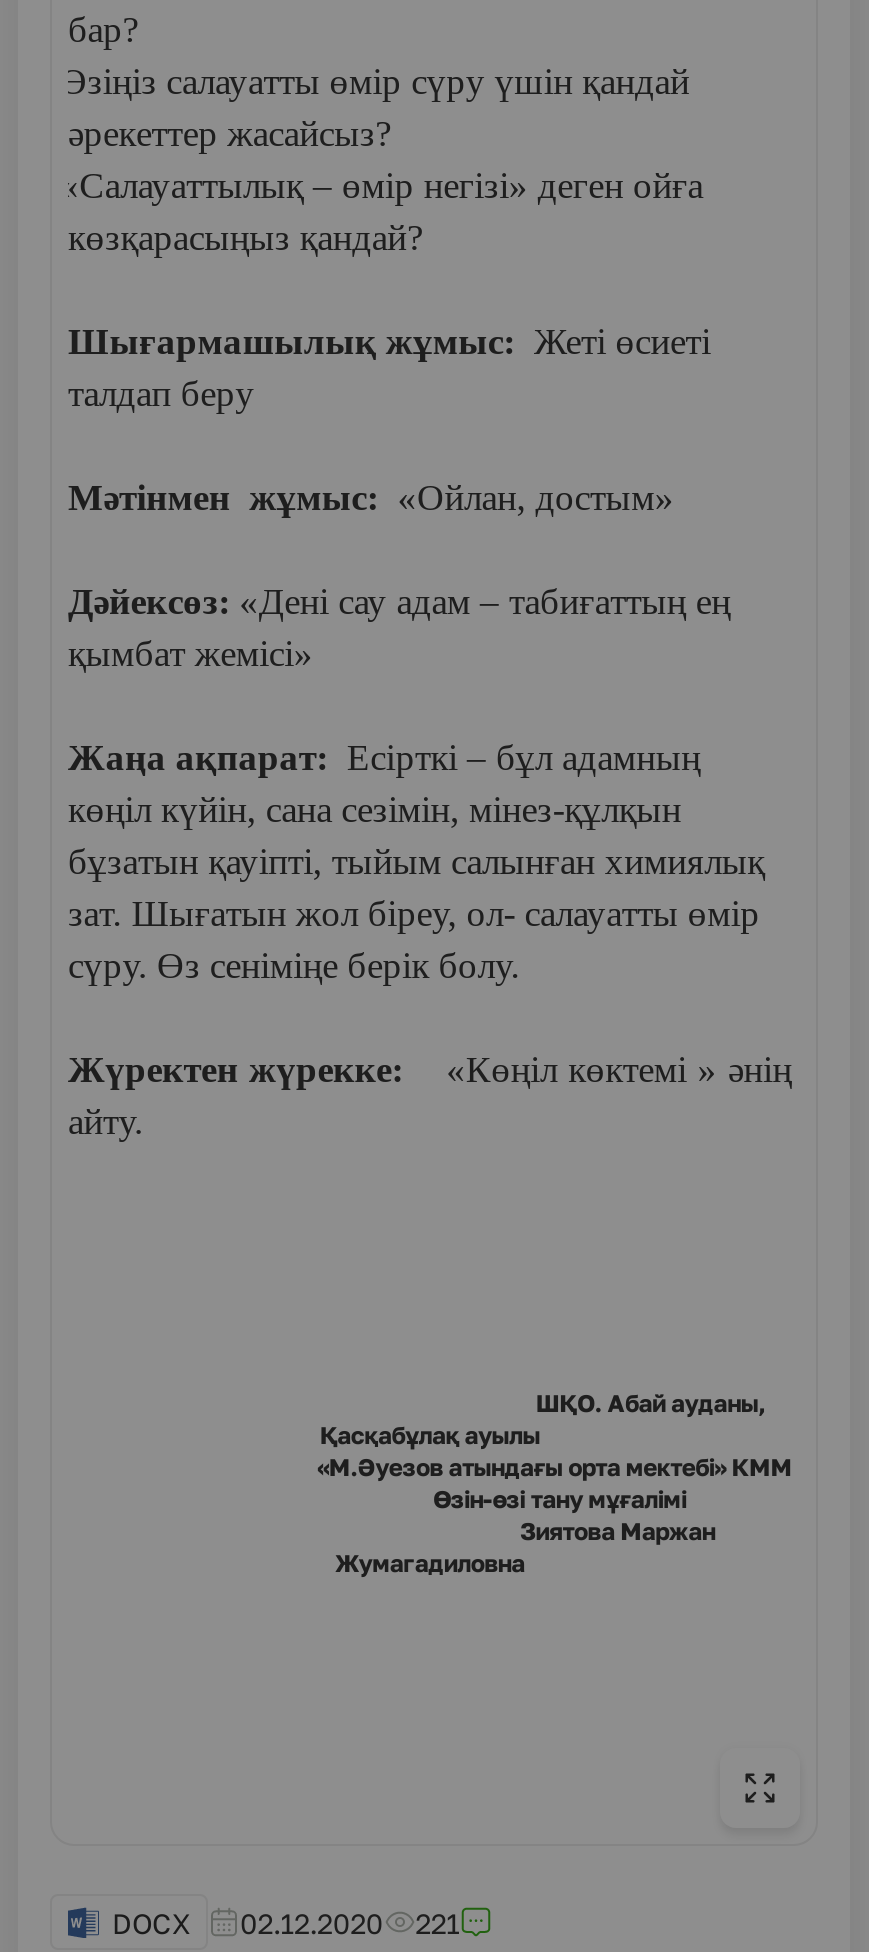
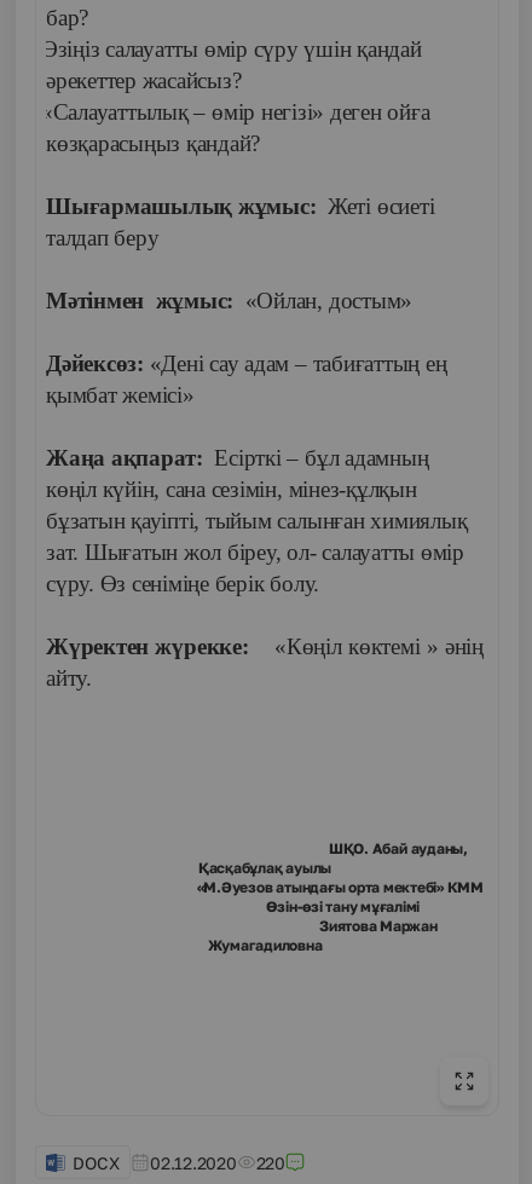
- DOCX 02.12.2020 221
+ DOCX 02.12.2020 220
